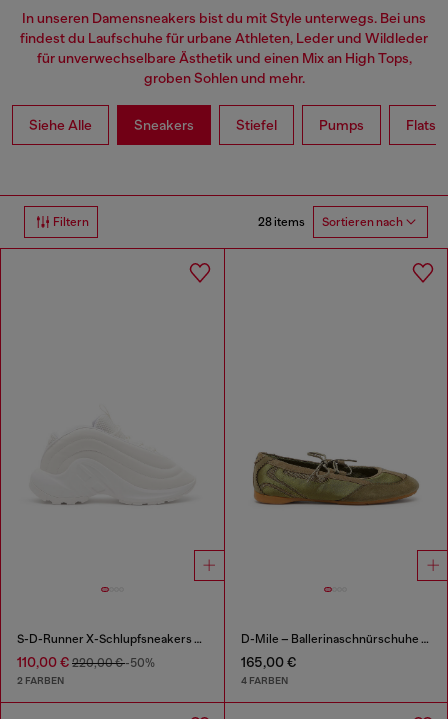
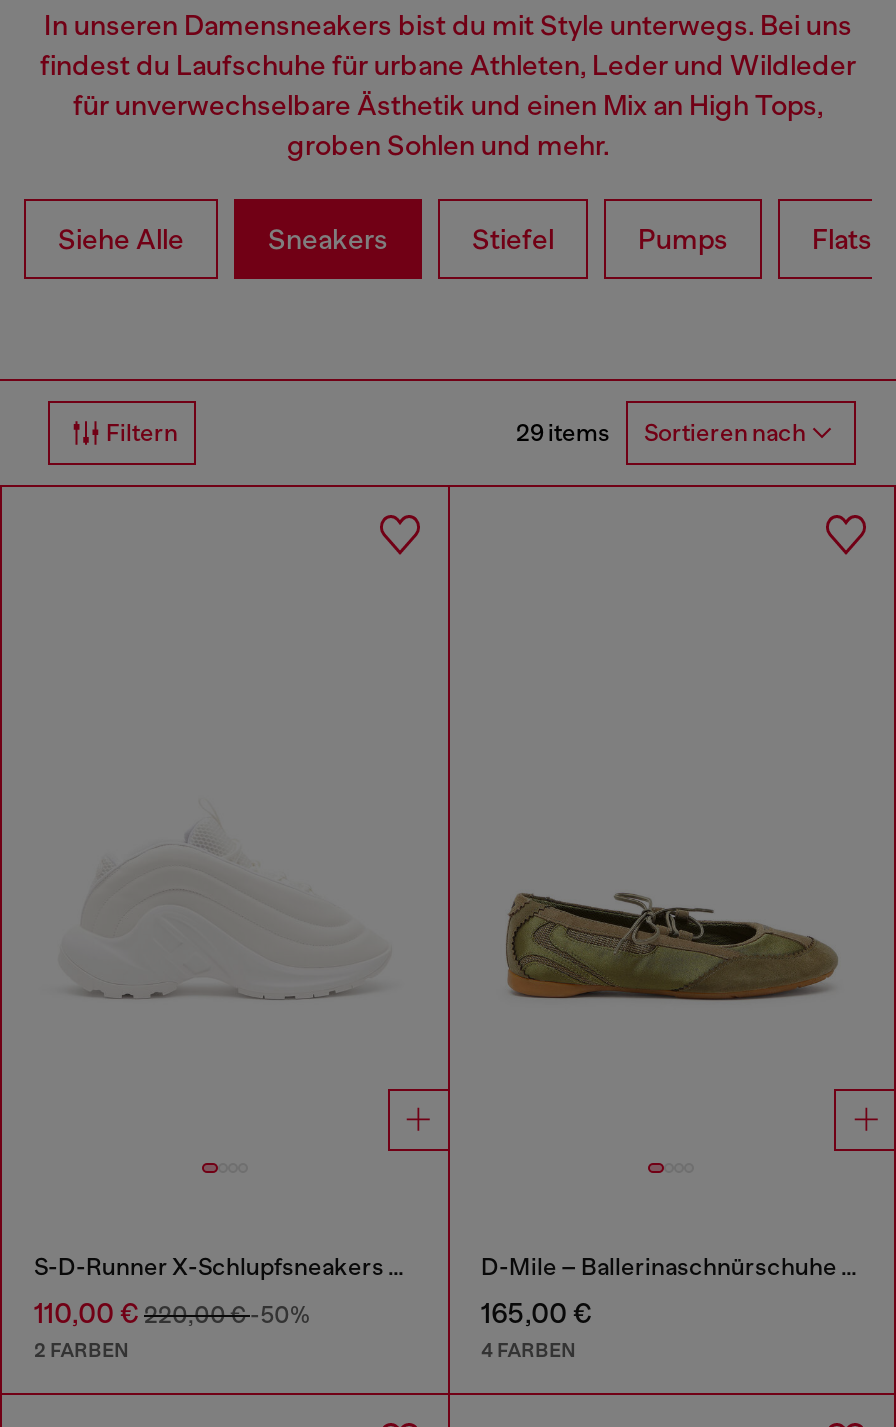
- 28 items Sortieren nach
+ 29 items Sortieren nach
